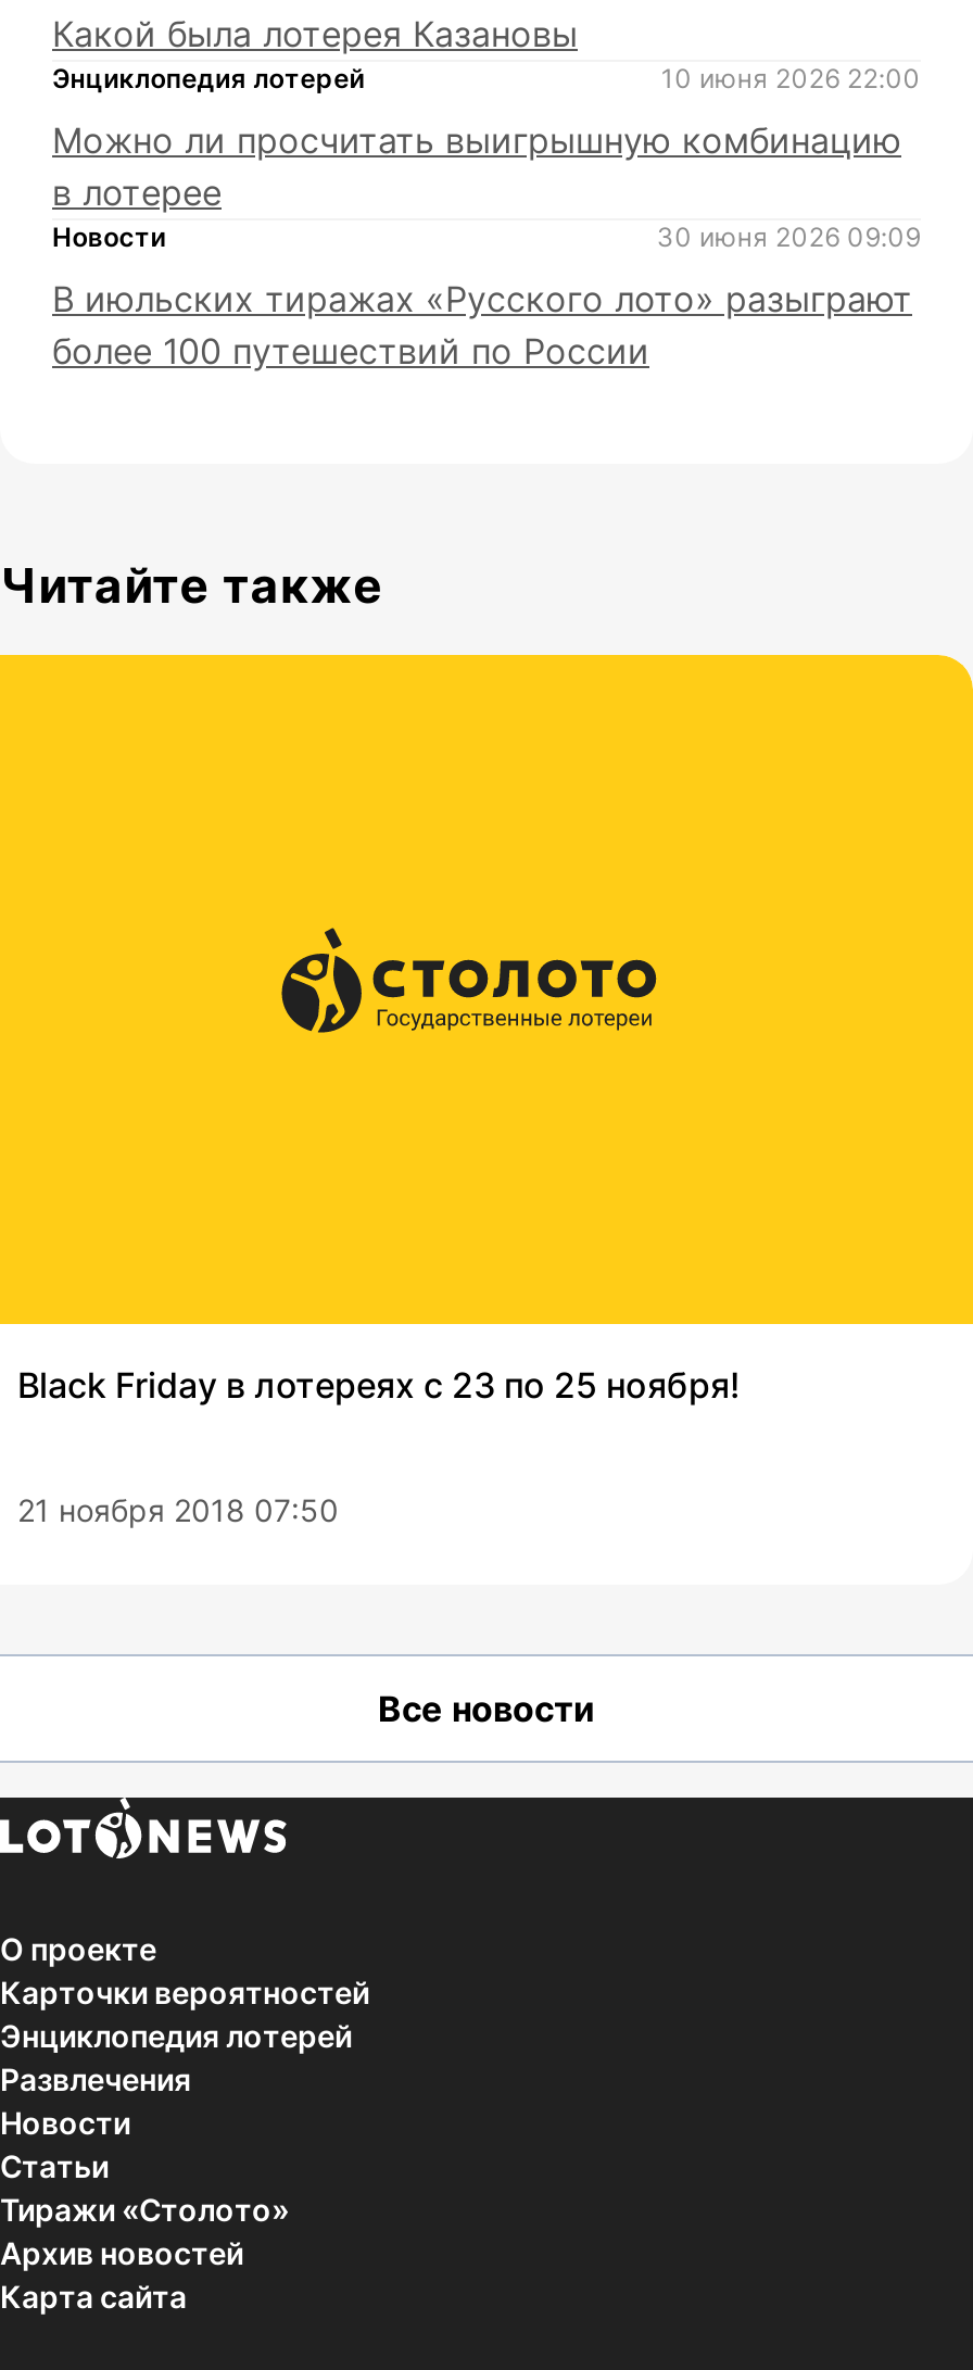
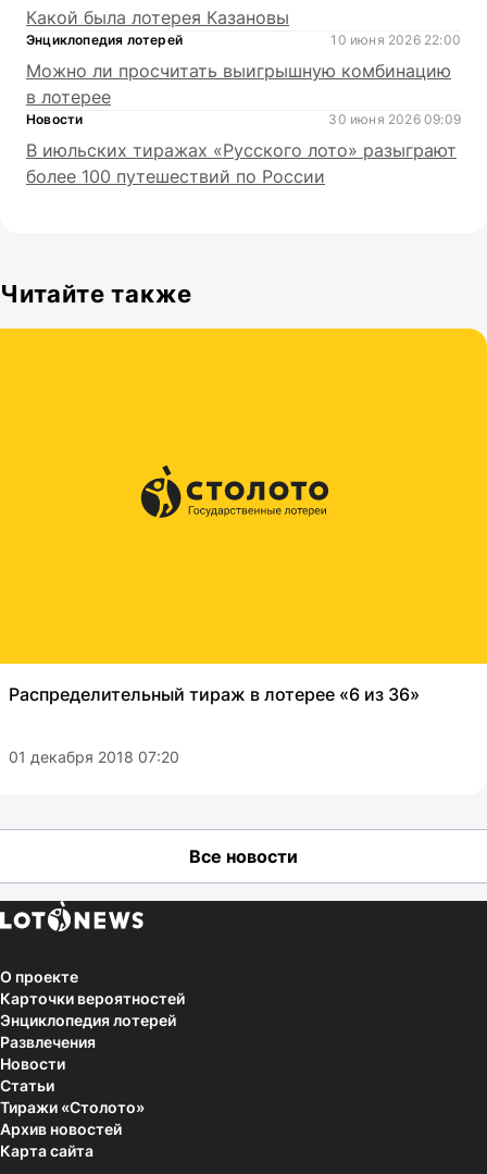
- Black Friday в лотереях с 23 по 25 ноября!
+ Распределительный тираж в лотерее «6 из 36»

- 21 ноября 2018 07:50
+ 01 декабря 2018 07:20
